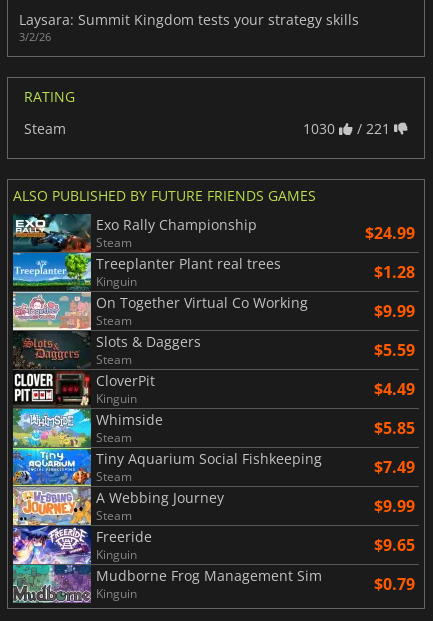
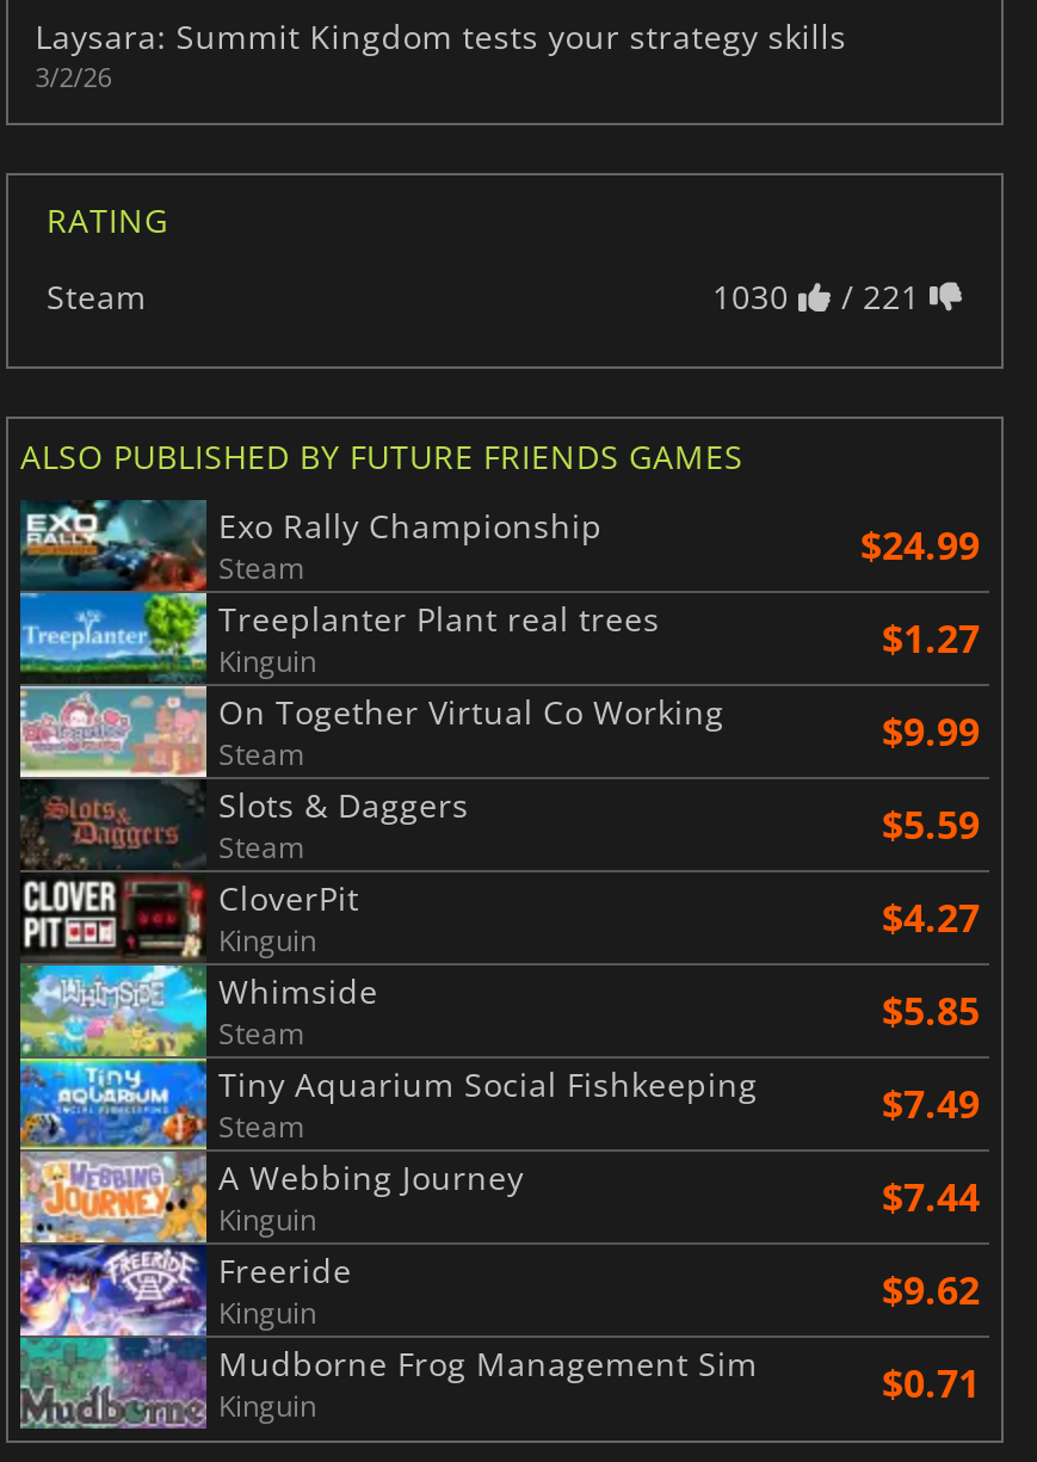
- $1.28
+ $1.27

- $4.49
+ $4.27

- Steam
- $9.99
+ Kinguin
+ $7.44

- $9.65
+ $9.62

- $0.79
+ $0.71
